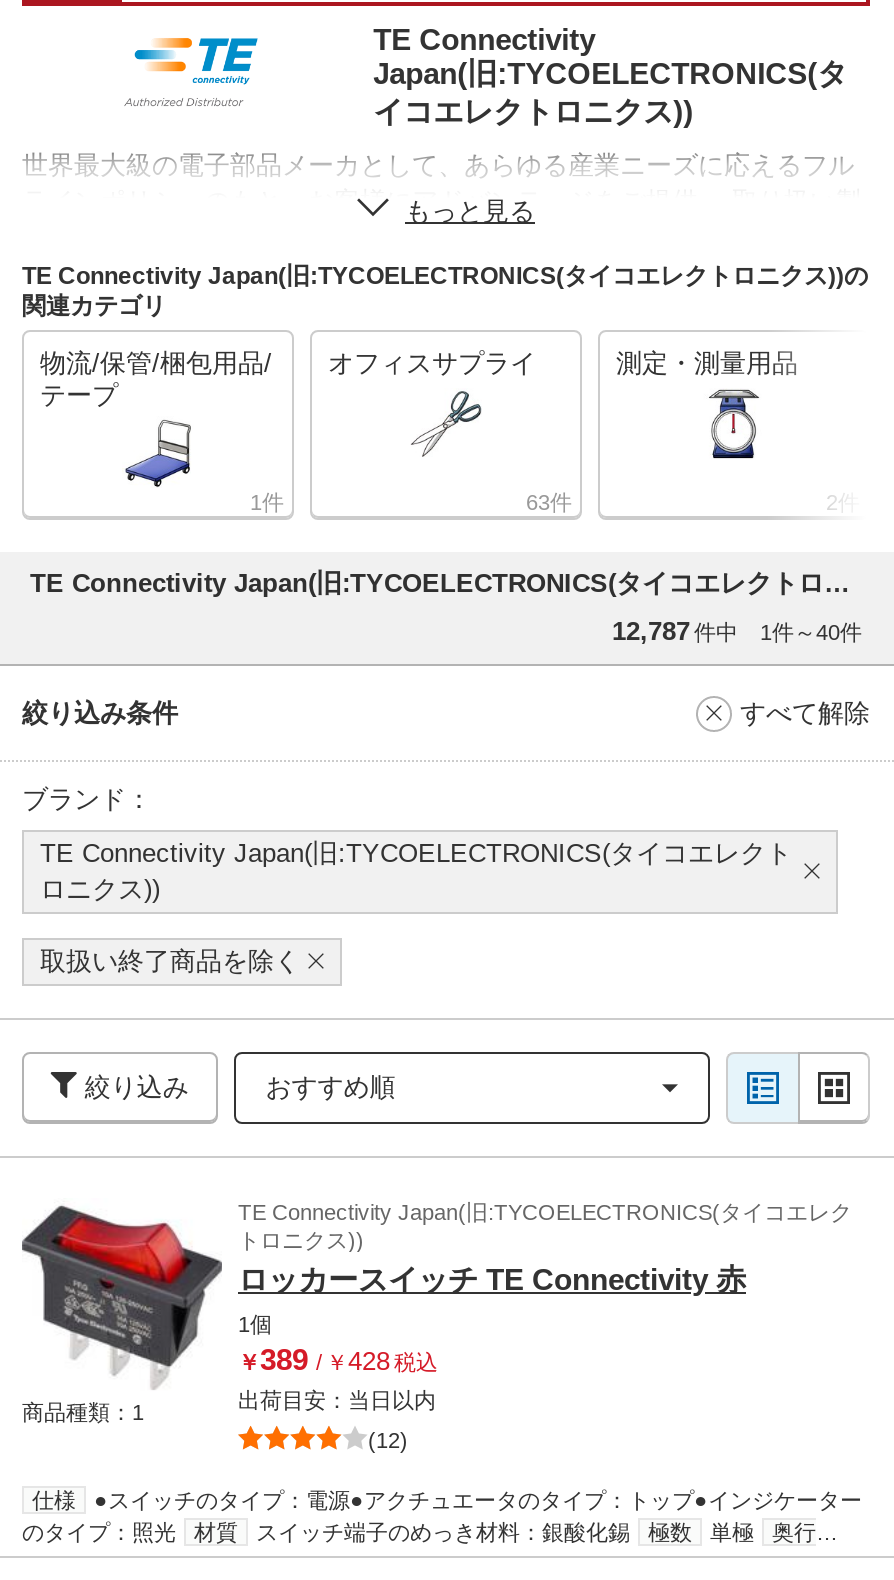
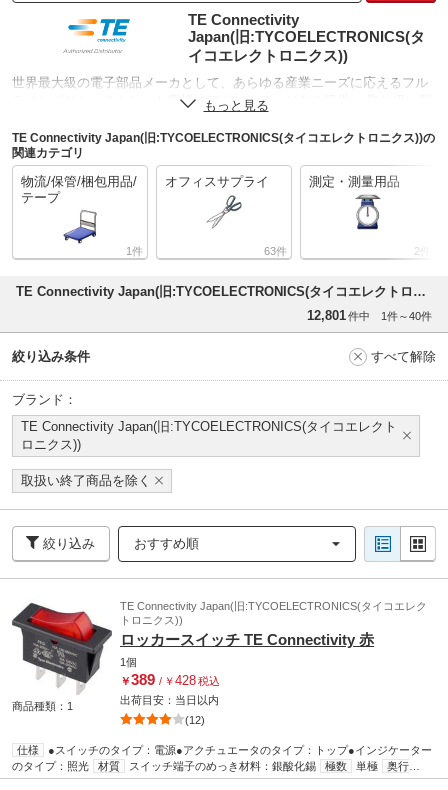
- 12,787 件中 1件～40件
+ 12,801 件中 1件～40件
